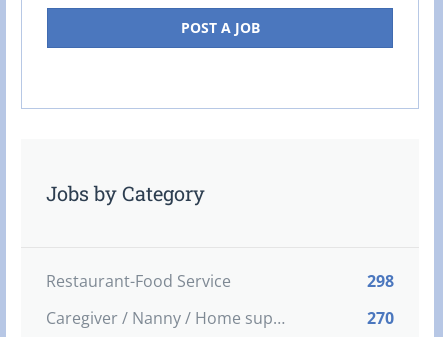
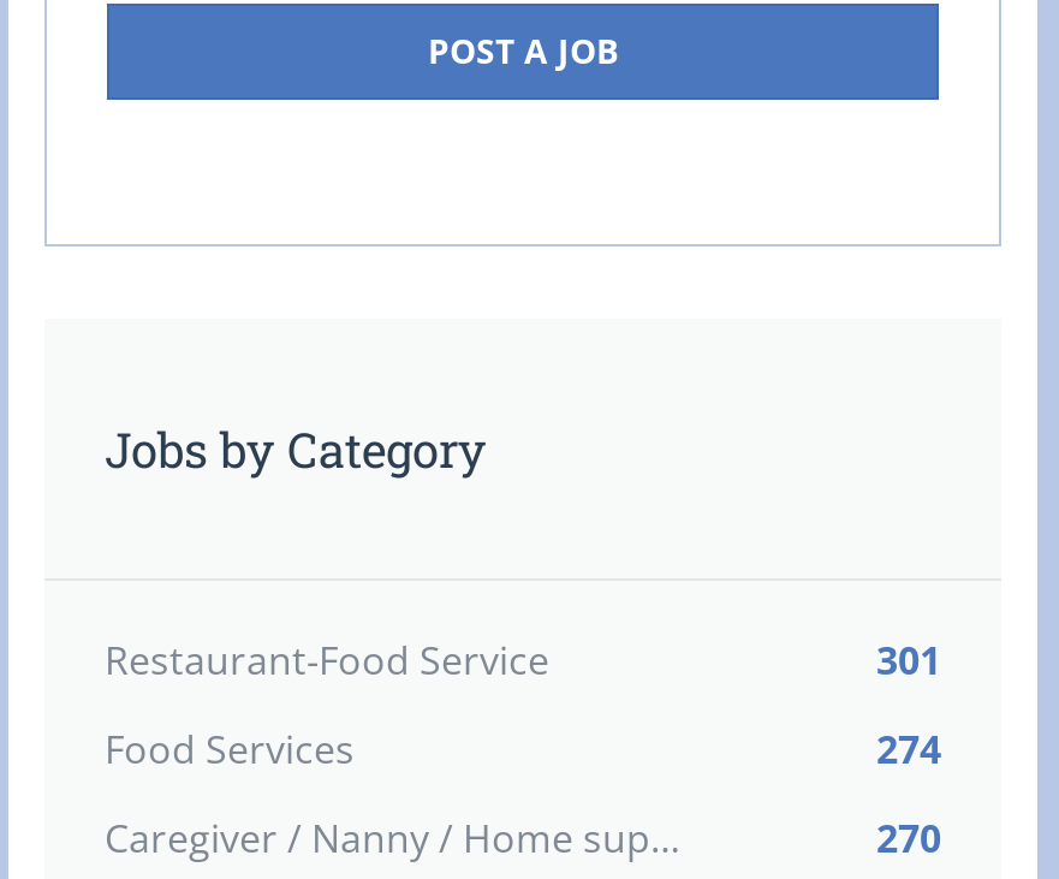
- 298
+ 301
+ Food Services
+ 274
